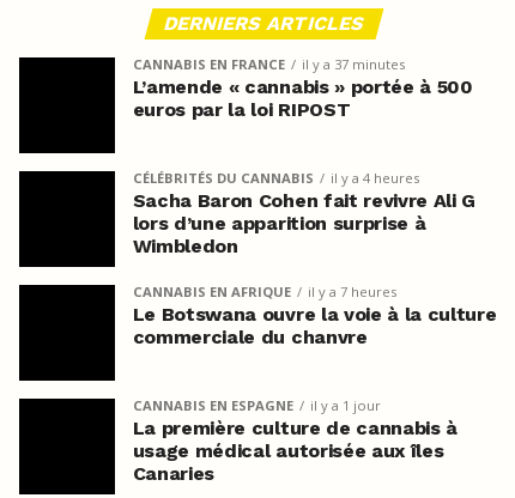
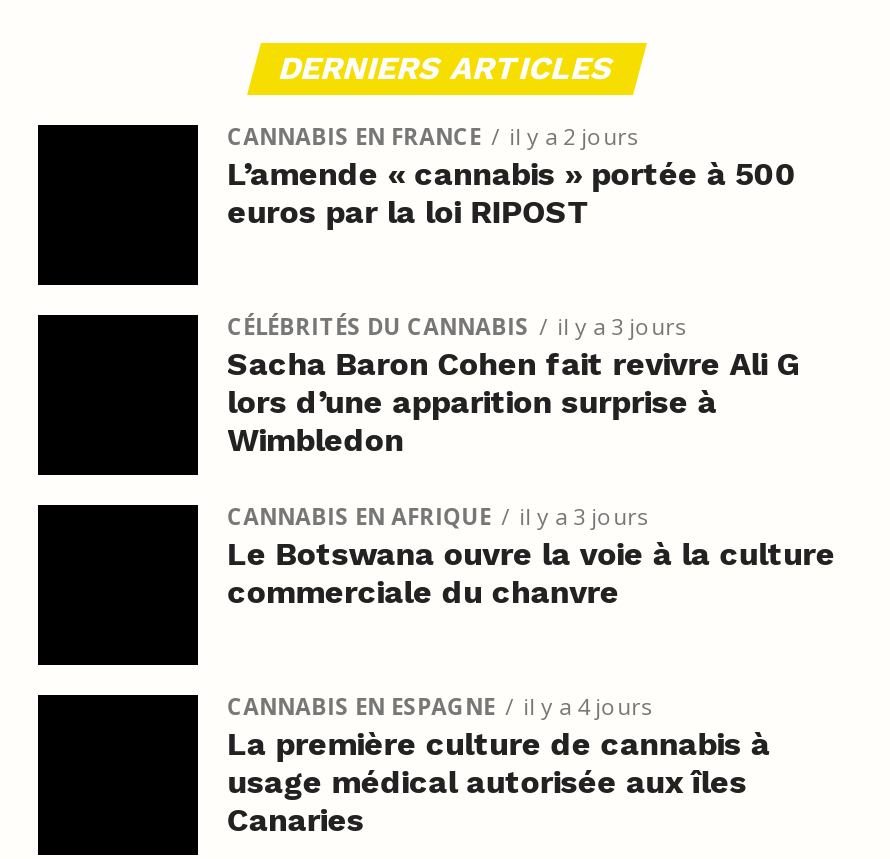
- CANNABIS EN FRANCE il y a 37 minutes
+ CANNABIS EN FRANCE il y a 2 jours

- CÉLÉBRITÉS DU CANNABIS il y a 4 heures
+ CÉLÉBRITÉS DU CANNABIS il y a 3 jours

- CANNABIS EN AFRIQUE il y a 7 heures
+ CANNABIS EN AFRIQUE il y a 3 jours

- CANNABIS EN ESPAGNE il y a 1 jour
+ CANNABIS EN ESPAGNE il y a 4 jours
